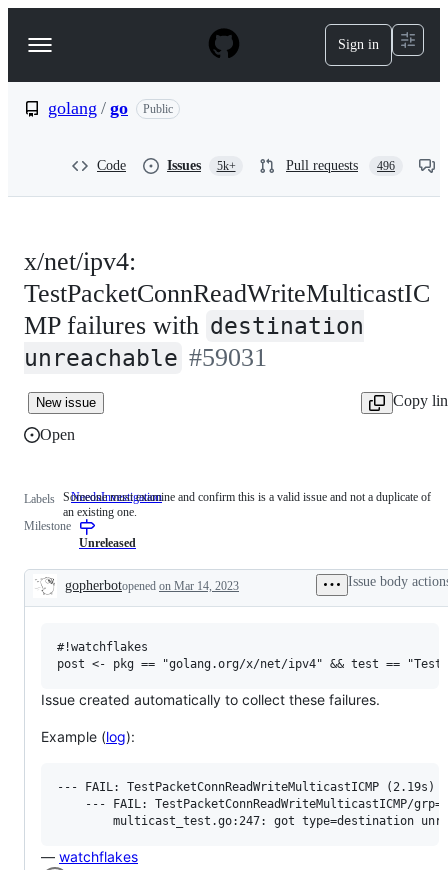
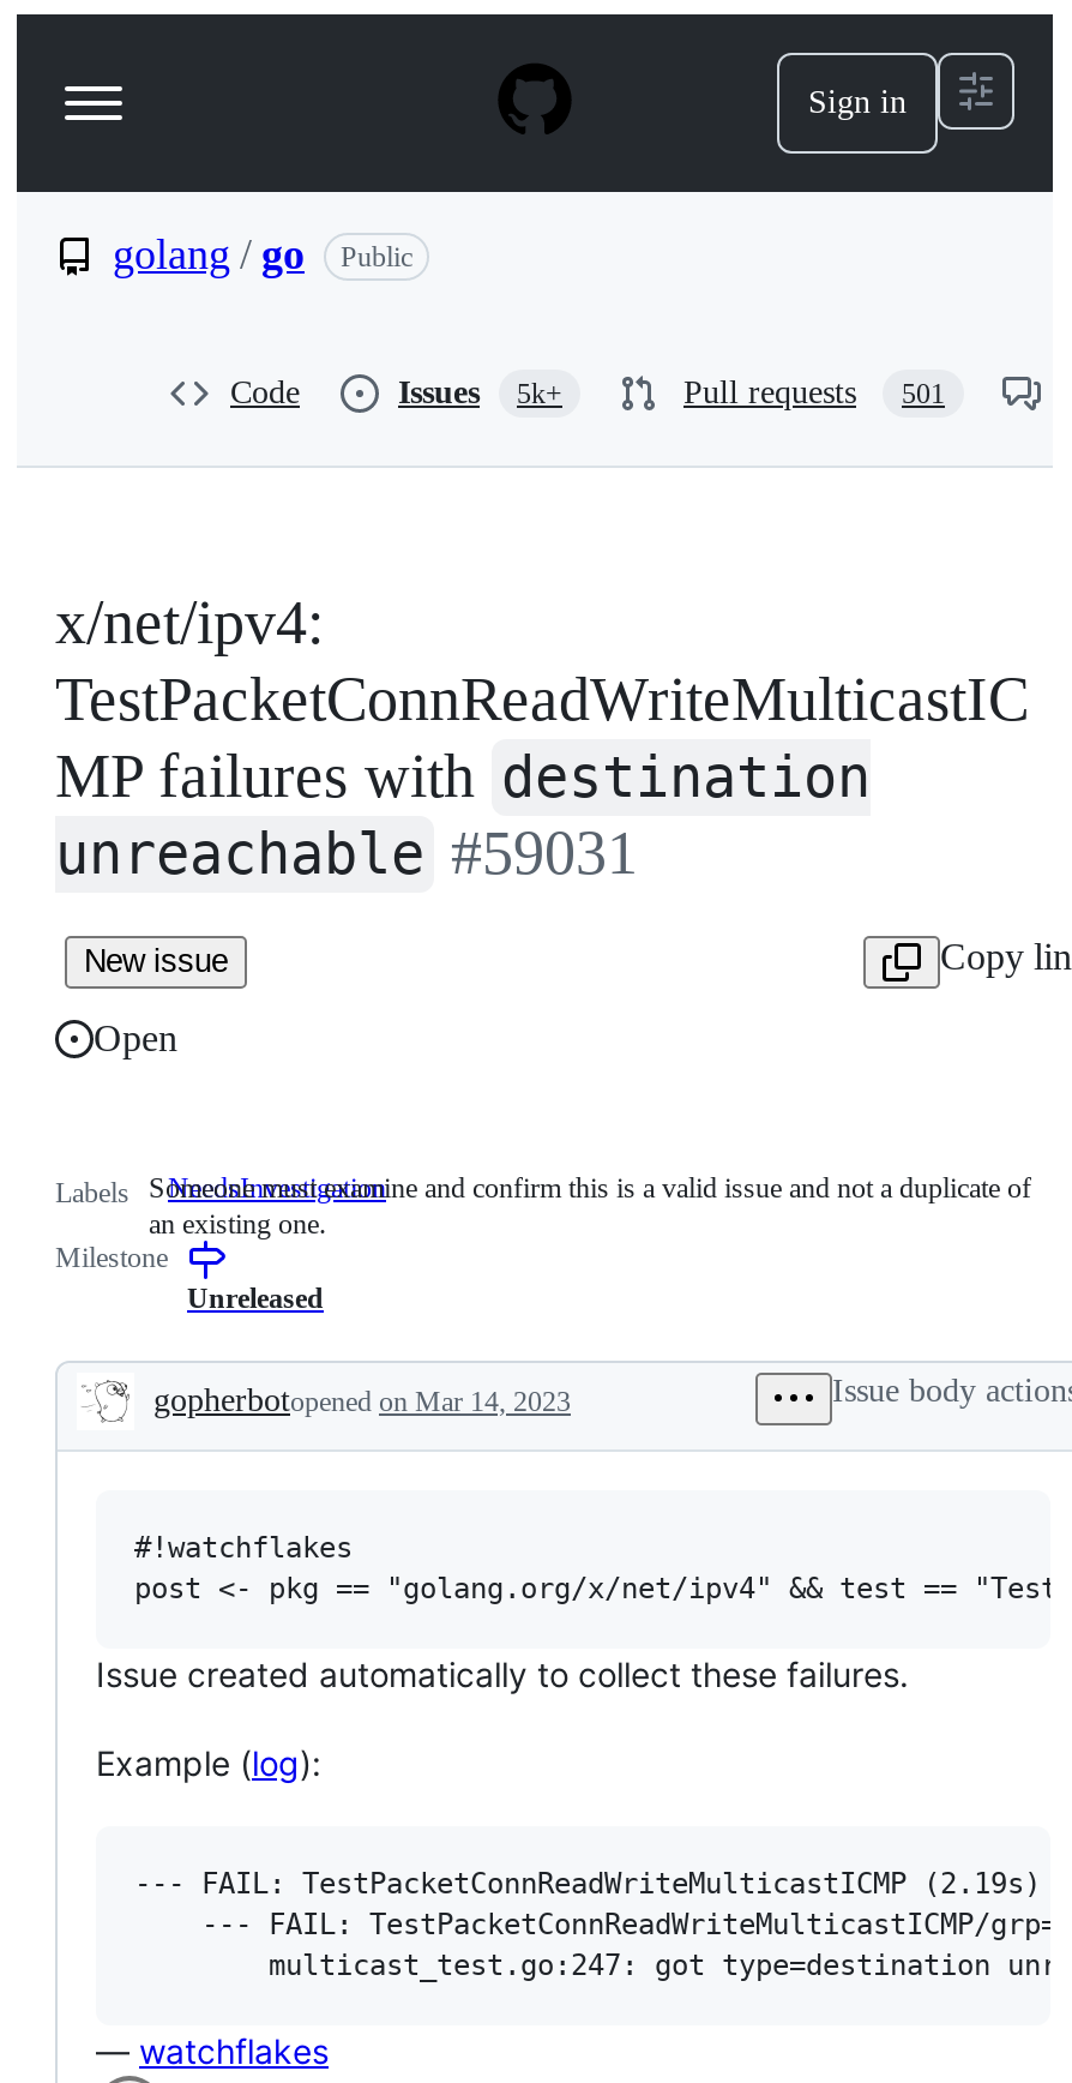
- Pull requests 496
+ Pull requests 501
